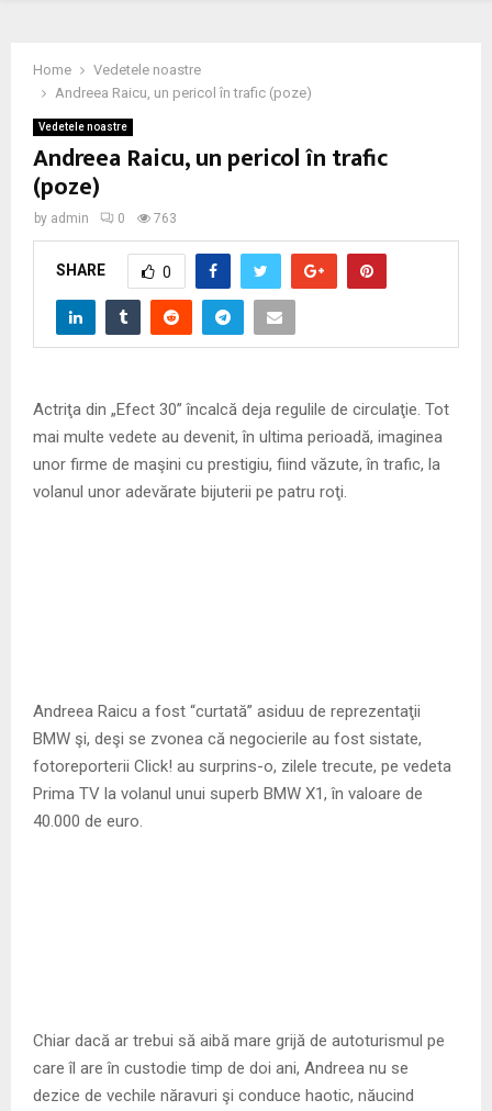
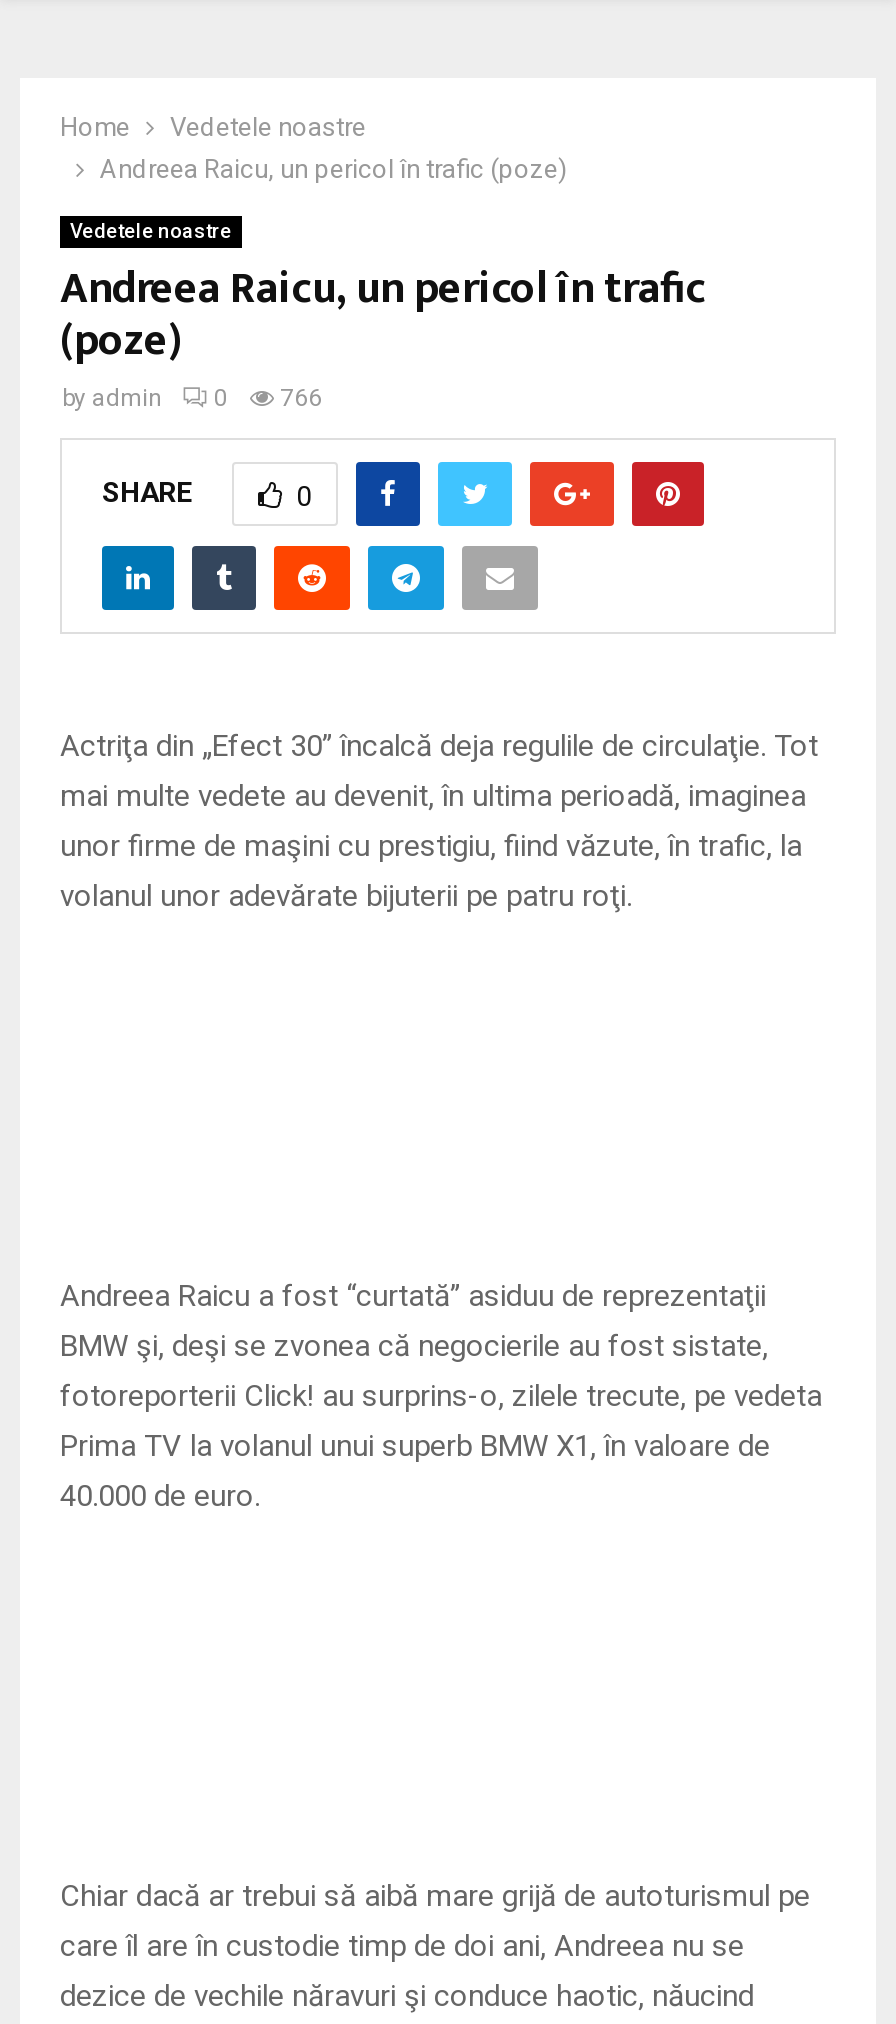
- 763
+ 766
